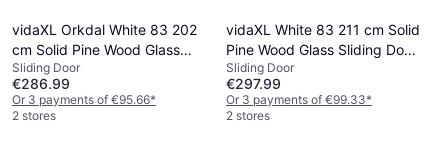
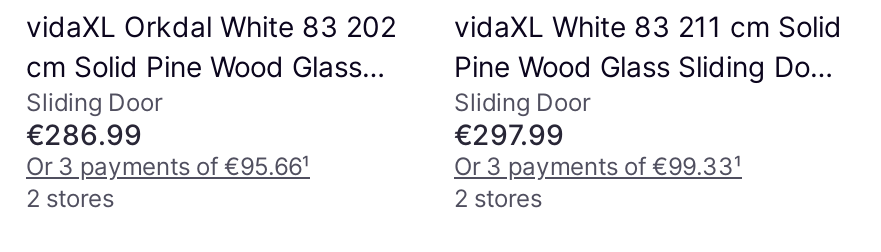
- Or 3 payments of €95.66*
+ Or 3 payments of €95.66¹

- Or 3 payments of €99.33*
+ Or 3 payments of €99.33¹
